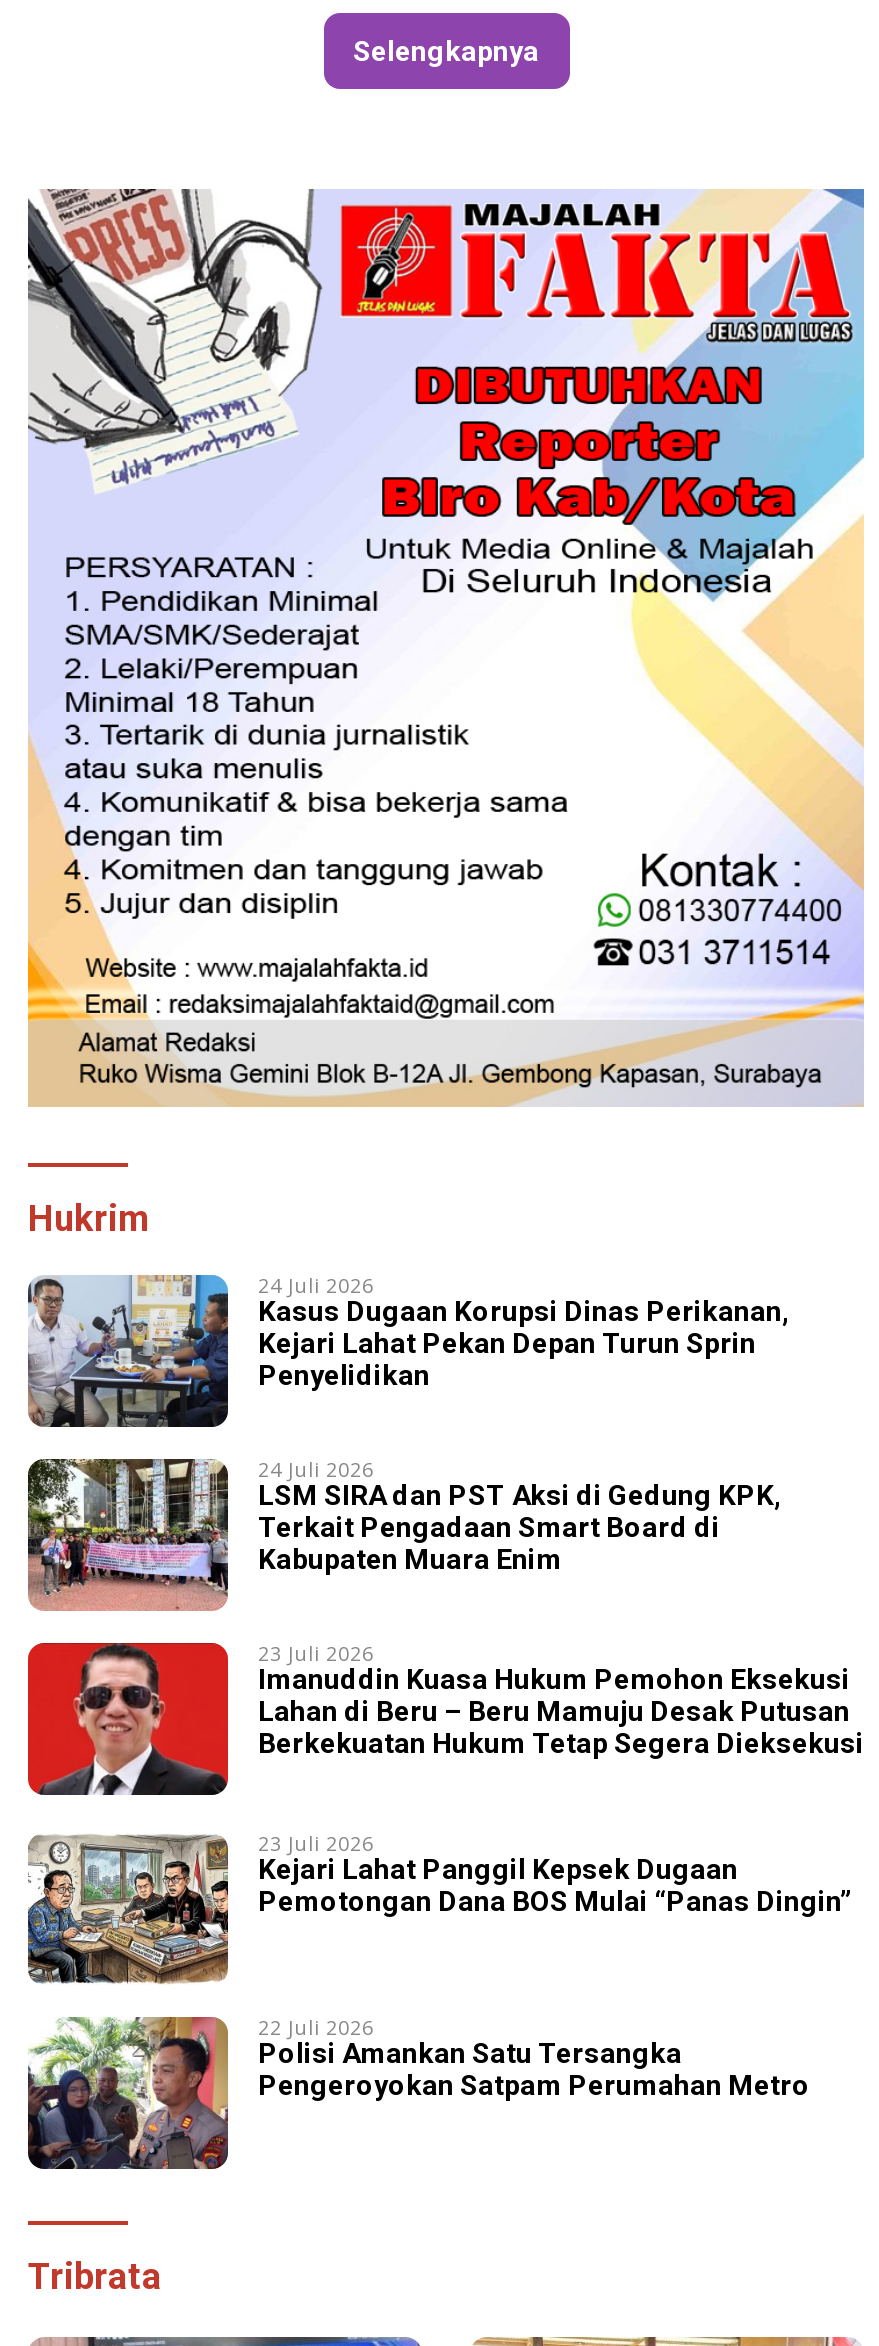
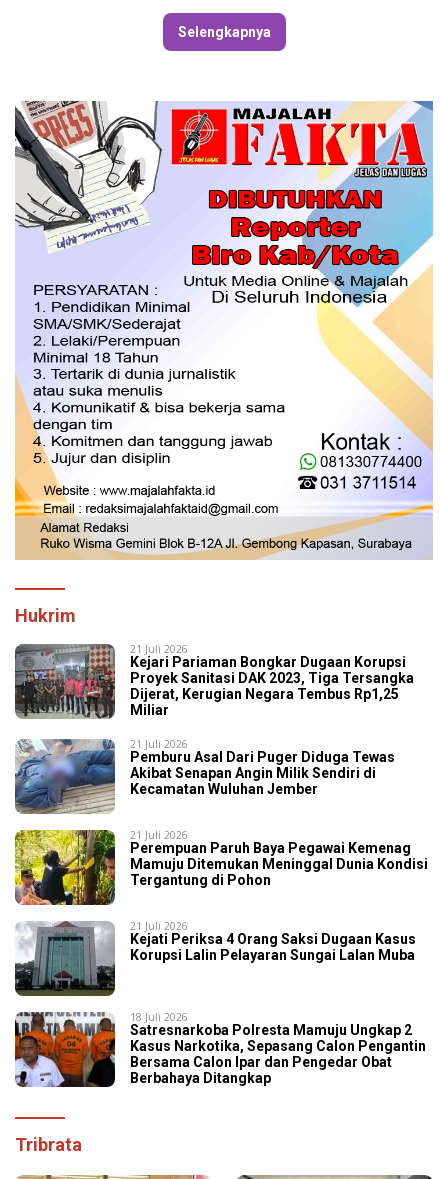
- [image]
- 24 Juli 2026
- Kasus Dugaan Korupsi Dinas Perikanan,
- Kejari Lahat Pekan Depan Turun Sprin
- Penyelidikan
+ [image]
+ 21 Juli 2026
+ Kejari Pariaman Bongkar Dugaan Korupsi
+ Proyek Sanitasi DAK 2023, Tiga Tersangka
+ Dijerat, Kerugian Negara Tembus Rp1,25
+ Miliar

- [image]
- 24 Juli 2026
- LSM SIRA dan PST Aksi di Gedung KPK,
- Terkait Pengadaan Smart Board di
- Kabupaten Muara Enim
+ [image]
+ 21 Juli 2026
+ Pemburu Asal Dari Puger Diduga Tewas
+ Akibat Senapan Angin Milik Sendiri di
+ Kecamatan Wuluhan Jember

- [image]
- 23 Juli 2026
- Imanuddin Kuasa Hukum Pemohon Eksekusi
- Lahan di Beru – Beru Mamuju Desak Putusan
- Berkekuatan Hukum Tetap Segera Dieksekusi
+ [image]
+ 21 Juli 2026
+ Perempuan Paruh Baya Pegawai Kemenag
+ Mamuju Ditemukan Meninggal Dunia Kondisi
+ Tergantung di Pohon

- [image]
- 23 Juli 2026
- Kejari Lahat Panggil Kepsek Dugaan
- Pemotongan Dana BOS Mulai “Panas Dingin”
+ [image]
+ 21 Juli 2026
+ Kejati Periksa 4 Orang Saksi Dugaan Kasus
+ Korupsi Lalin Pelayaran Sungai Lalan Muba

- [image]
- 22 Juli 2026
- Polisi Amankan Satu Tersangka
- Pengeroyokan Satpam Perumahan Metro
+ [image]
+ 18 Juli 2026
+ Satresnarkoba Polresta Mamuju Ungkap 2
+ Kasus Narkotika, Sepasang Calon Pengantin
+ Bersama Calon Ipar dan Pengedar Obat
+ Berbahaya Ditangkap
